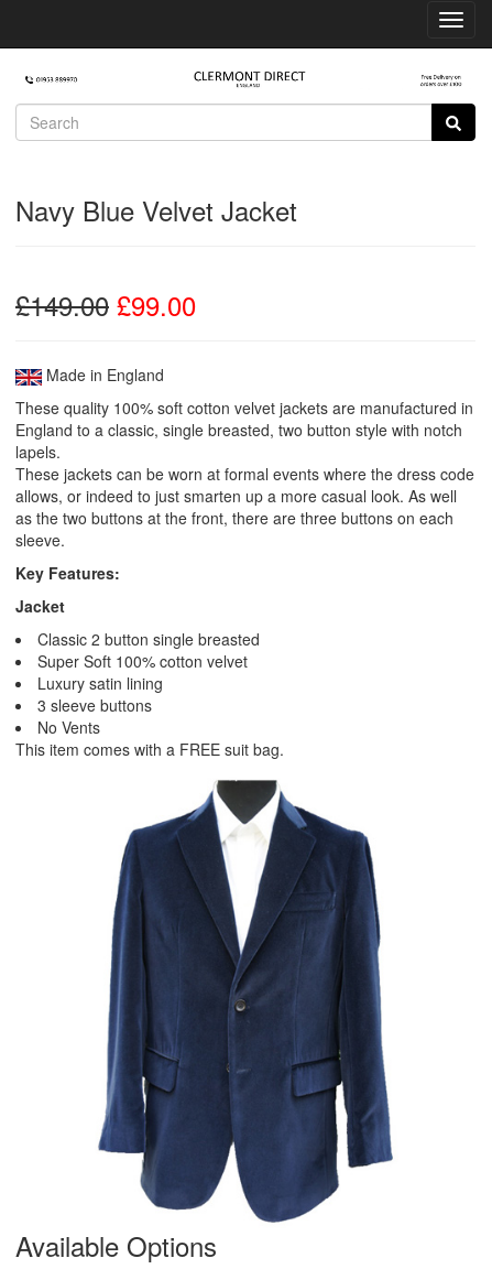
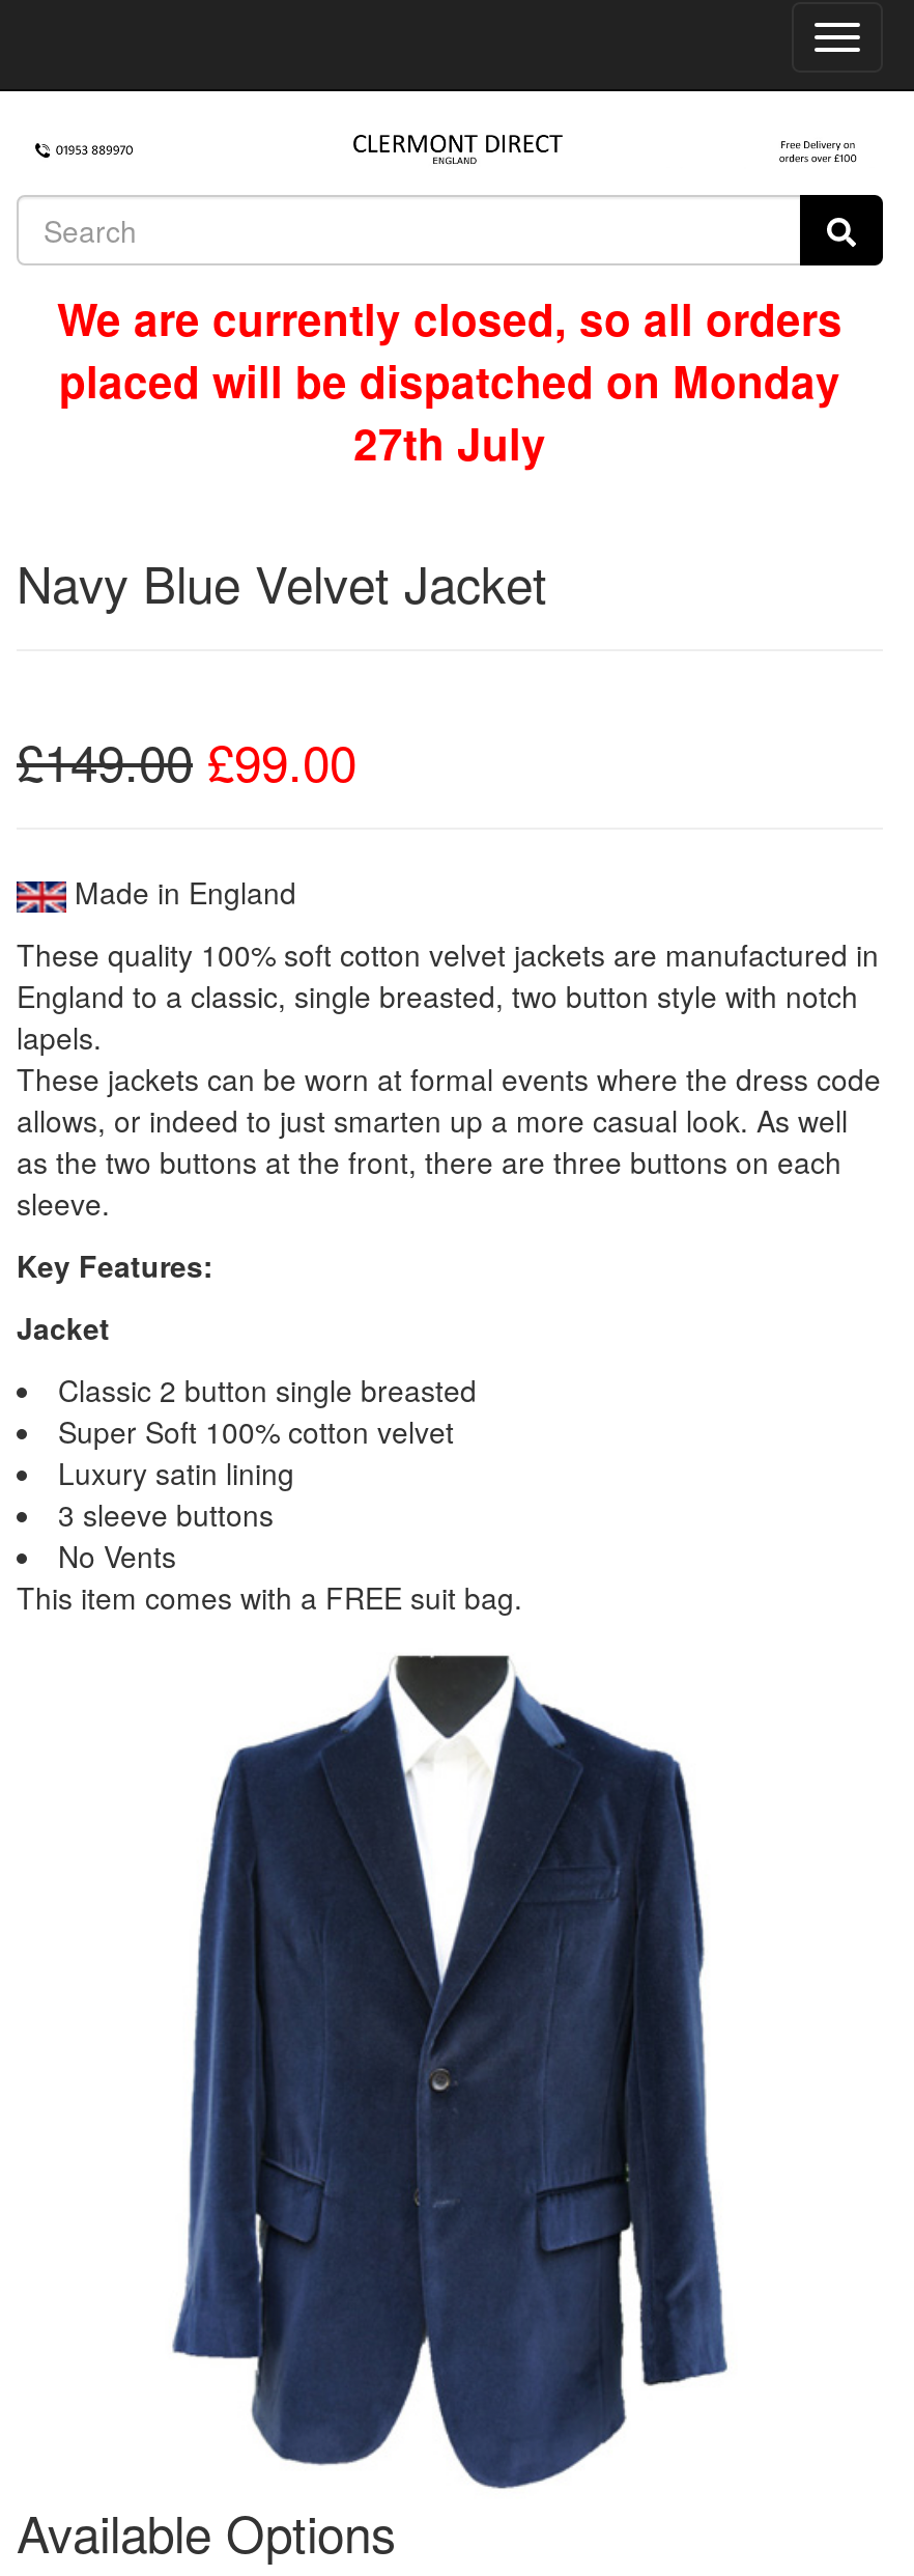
+ We are currently closed, so all orders
+ placed will be dispatched on Monday
+ 27th July
